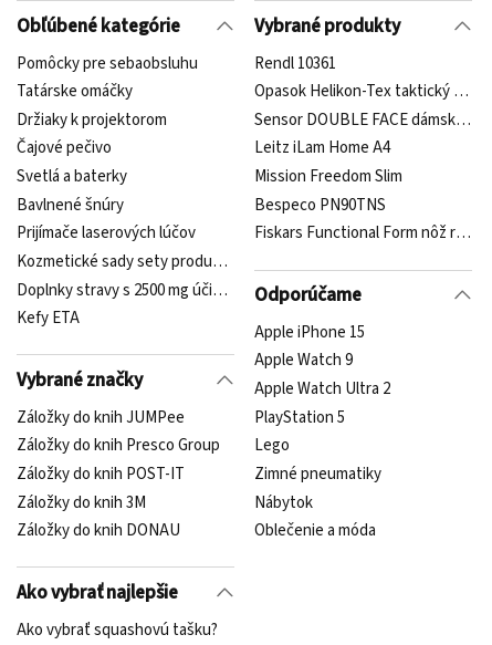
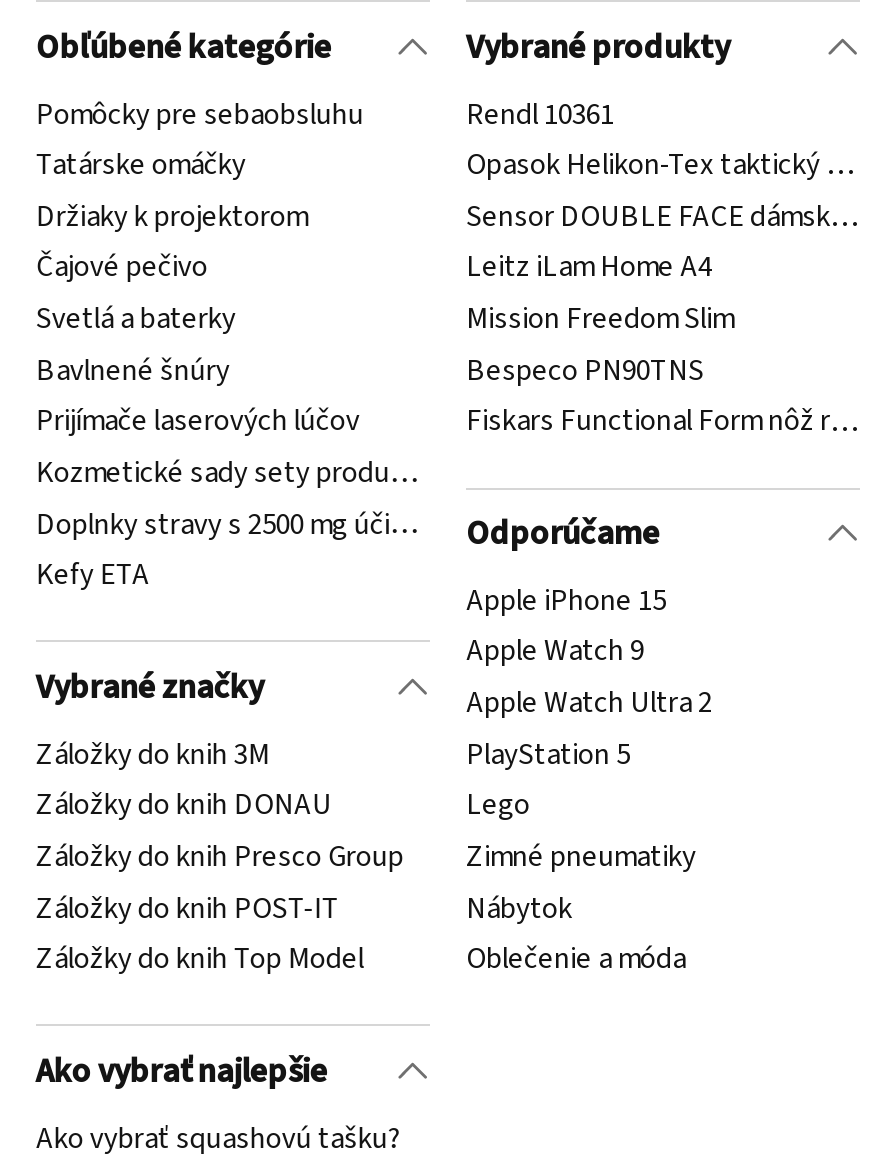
- Záložky do knih JUMPee

moved down: Záložky do knih Presco Group | Záložky do knih POST-IT

moved up: Záložky do knih 3M | Záložky do knih DONAU

+ Záložky do knih Top Model
